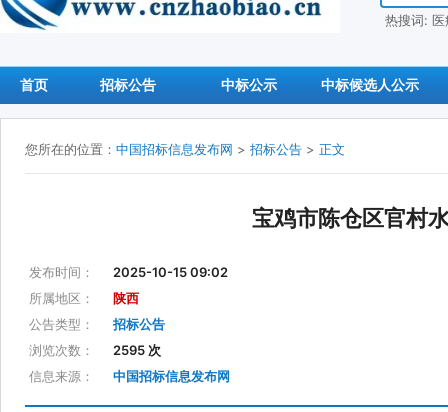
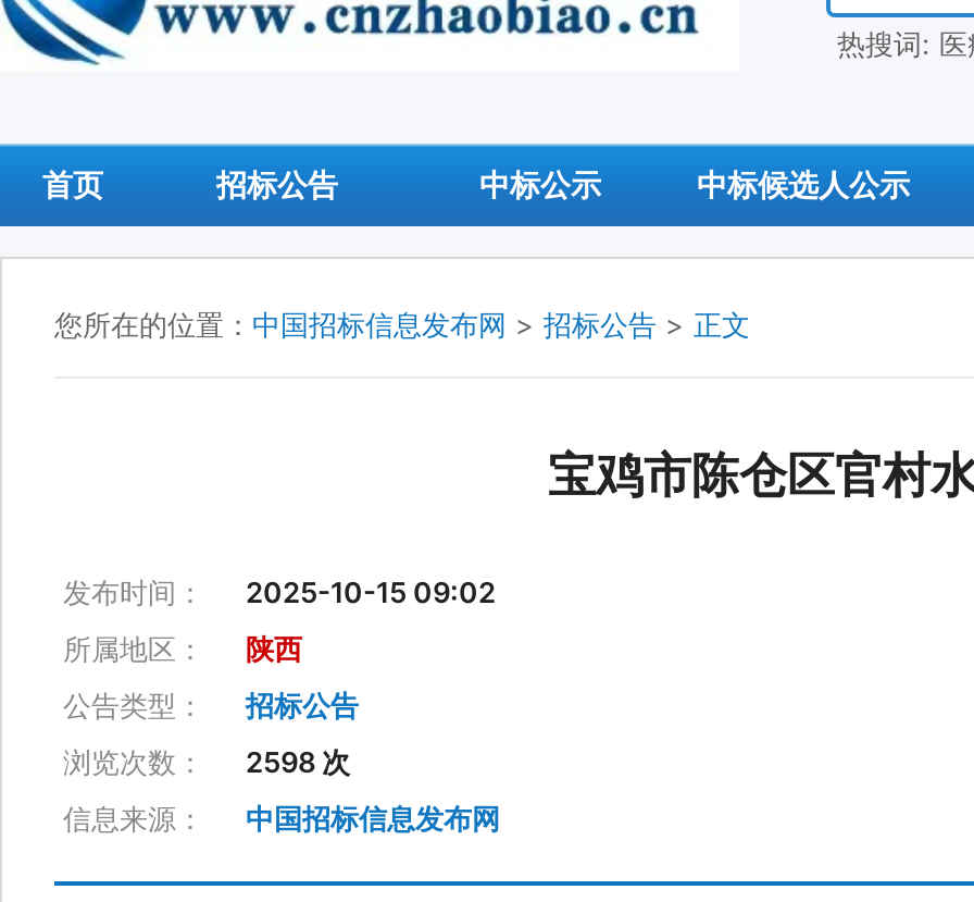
- 浏览次数： 2595 次
+ 浏览次数： 2598 次
